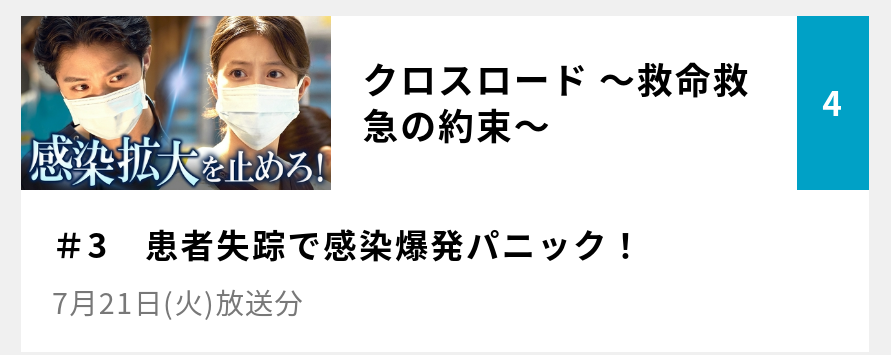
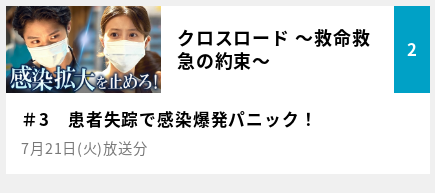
- クロスロード ～救命救 4
+ クロスロード ～救命救 2
